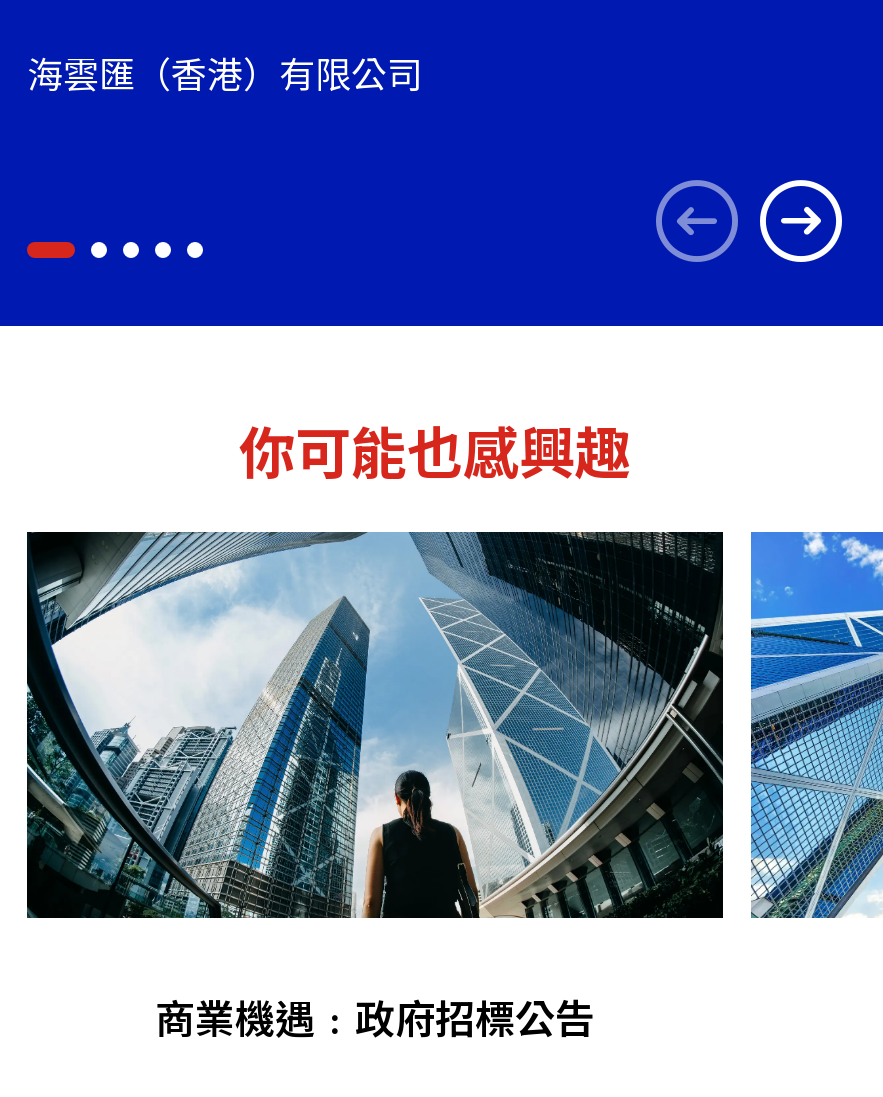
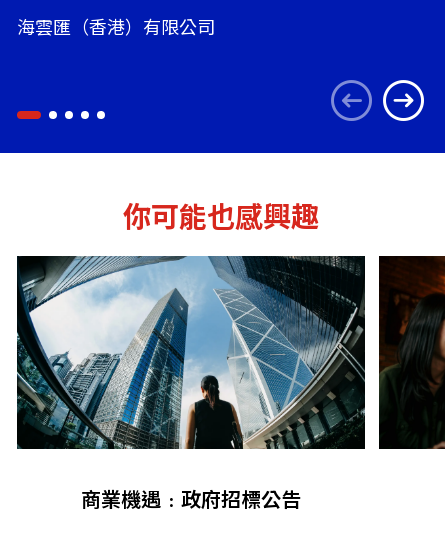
- [image]
+ [image]
